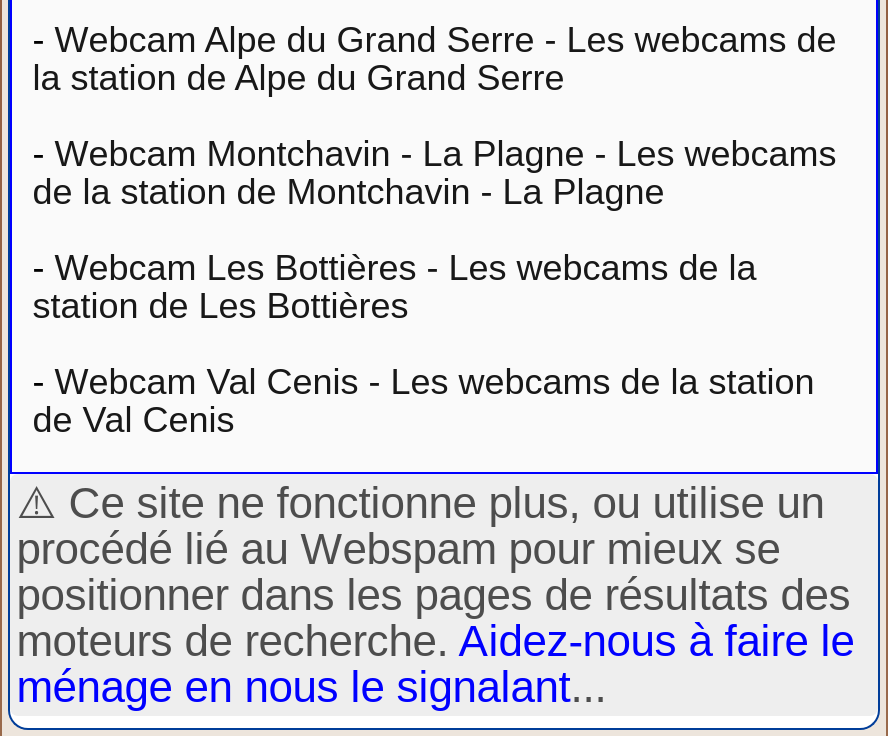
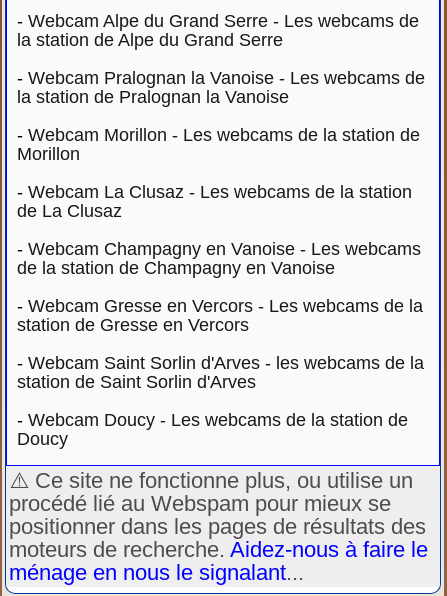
- - Webcam Montchavin - La Plagne - Les webcams
- de la station de Montchavin - La Plagne
- - Webcam Les Bottières - Les webcams de la
- station de Les Bottières
- - Webcam Val Cenis - Les webcams de la station
- de Val Cenis
+ - Webcam Pralognan la Vanoise - Les webcams de
+ la station de Pralognan la Vanoise
+ - Webcam Morillon - Les webcams de la station de
+ Morillon
+ - Webcam La Clusaz - Les webcams de la station
+ de La Clusaz
+ - Webcam Champagny en Vanoise - Les webcams
+ de la station de Champagny en Vanoise
+ - Webcam Gresse en Vercors - Les webcams de la
+ station de Gresse en Vercors
+ - Webcam Saint Sorlin d'Arves - les webcams de la
+ station de Saint Sorlin d'Arves
+ - Webcam Doucy - Les webcams de la station de
+ Doucy
